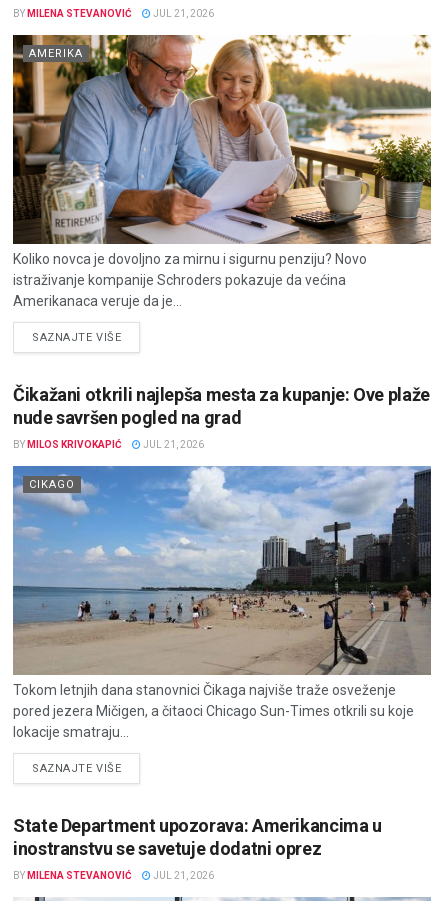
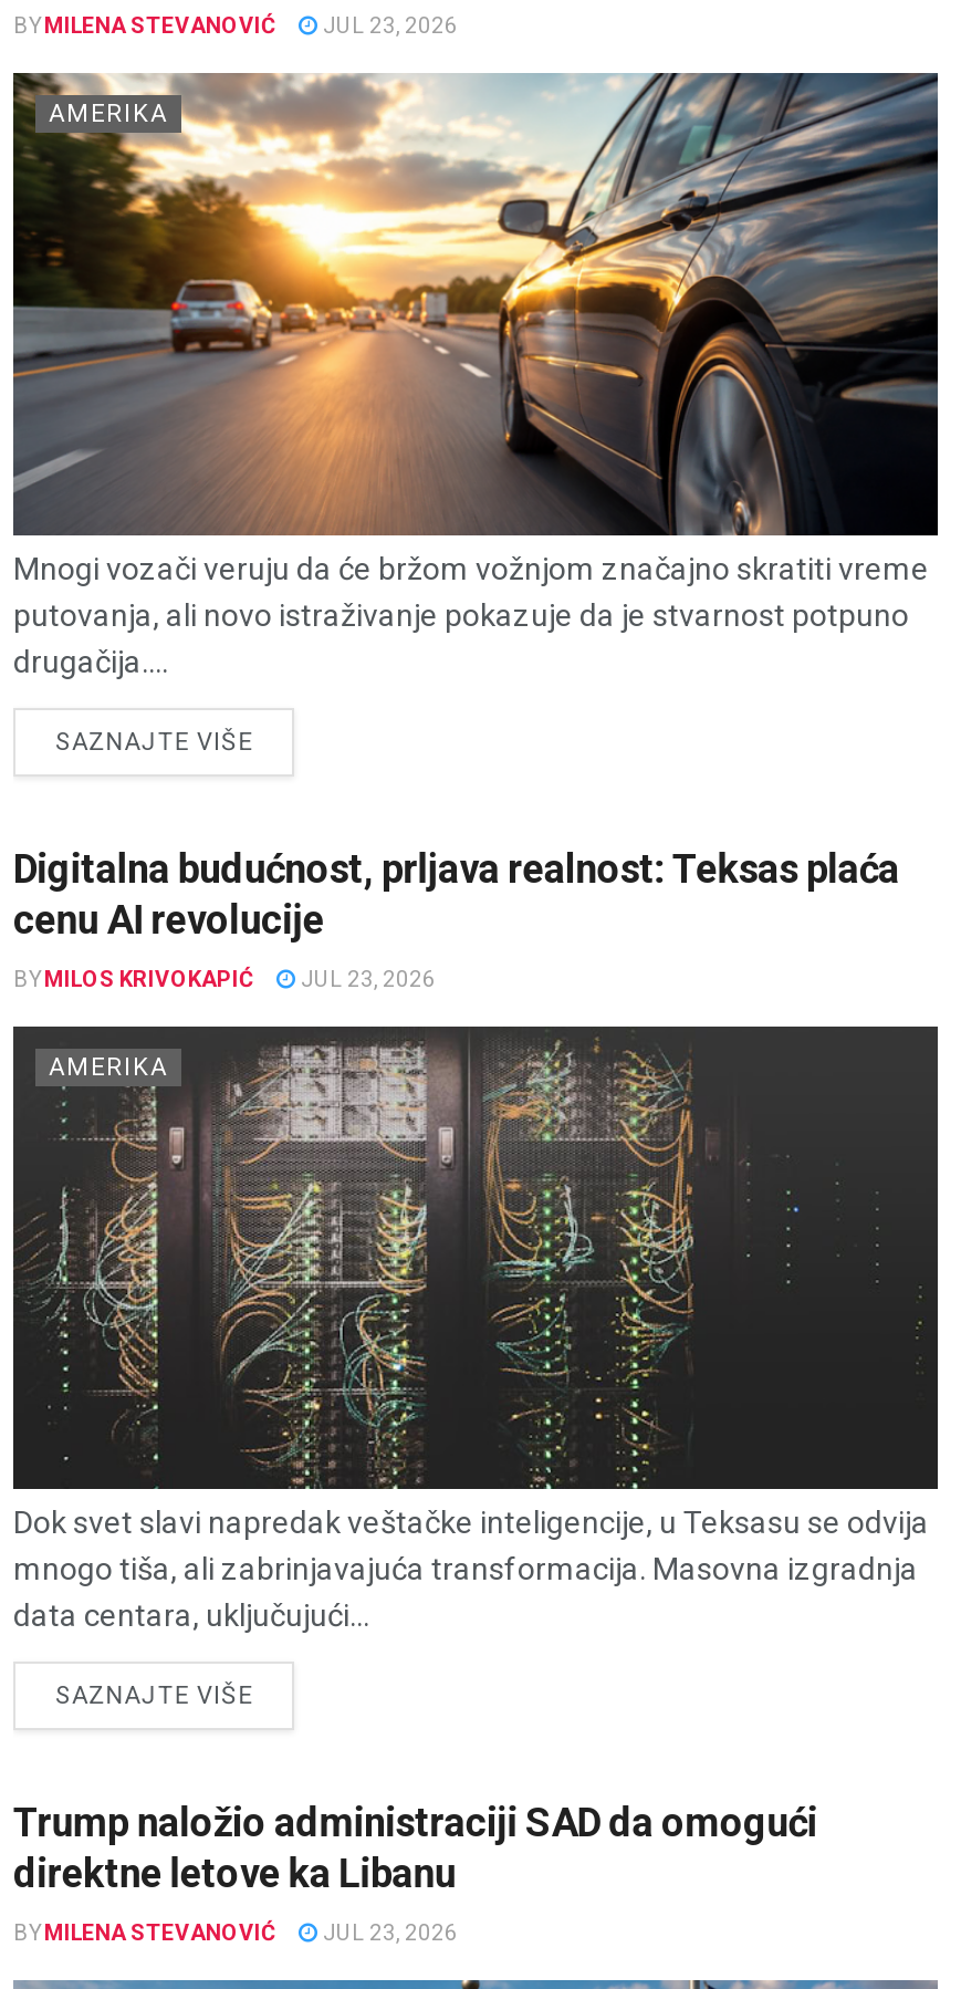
- BY MILENA STEVANOVIĆ JUL 21, 2026
+ BY MILENA STEVANOVIĆ JUL 23, 2026

- [image]
- Koliko novca je dovoljno za mirnu i sigurnu penziju? Novo
- istraživanje kompanije Schroders pokazuje da većina
- Amerikanaca veruje da je...
+ [image]
+ Mnogi vozači veruju da će bržom vožnjom značajno skratiti vreme
+ putovanja, ali novo istraživanje pokazuje da je stvarnost potpuno
+ drugačija....

- Čikažani otkrili najlepša mesta za kupanje: Ove plaže
- nude savršen pogled na grad
+ Digitalna budućnost, prljava realnost: Teksas plaća
+ cenu AI revolucije

- BY MILOS KRIVOKAPIĆ JUL 21, 2026
+ BY MILOS KRIVOKAPIĆ JUL 23, 2026

- [image]
- CIKAGO
+ [image]
+ AMERIKA

- Tokom letnjih dana stanovnici Čikaga najviše traže osveženje
- pored jezera Mičigen, a čitaoci Chicago Sun-Times otkrili su koje
- lokacije smatraju...
+ Dok svet slavi napredak veštačke inteligencije, u Teksasu se odvija
+ mnogo tiša, ali zabrinjavajuća transformacija. Masovna izgradnja
+ data centara, uključujući...

- State Department upozorava: Amerikancima u
- inostranstvu se savetuje dodatni oprez
+ Trump naložio administraciji SAD da omogući
+ direktne letove ka Libanu

- BY MILENA STEVANOVIĆ JUL 21, 2026
+ BY MILENA STEVANOVIĆ JUL 23, 2026
